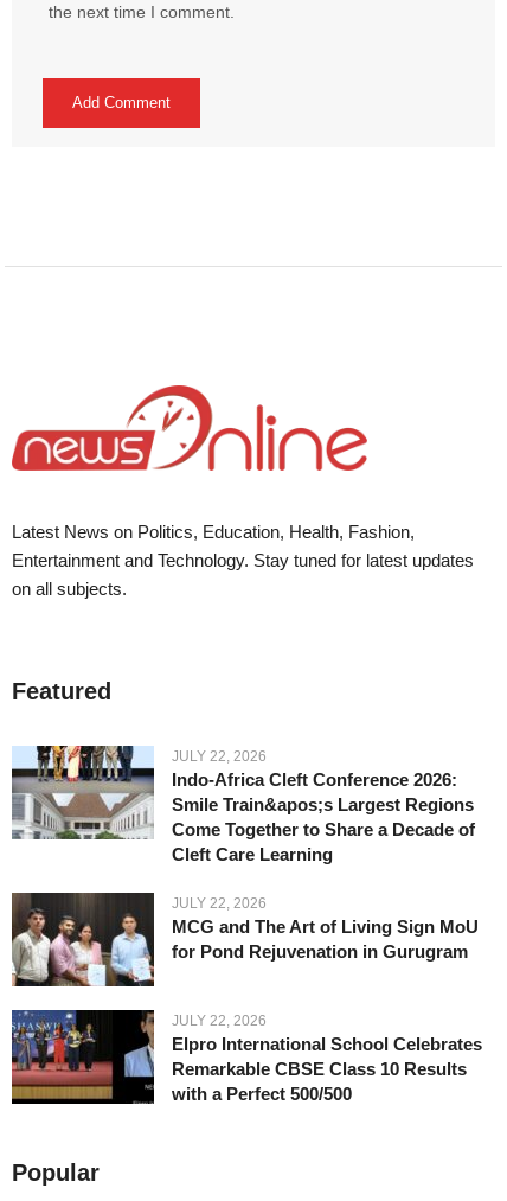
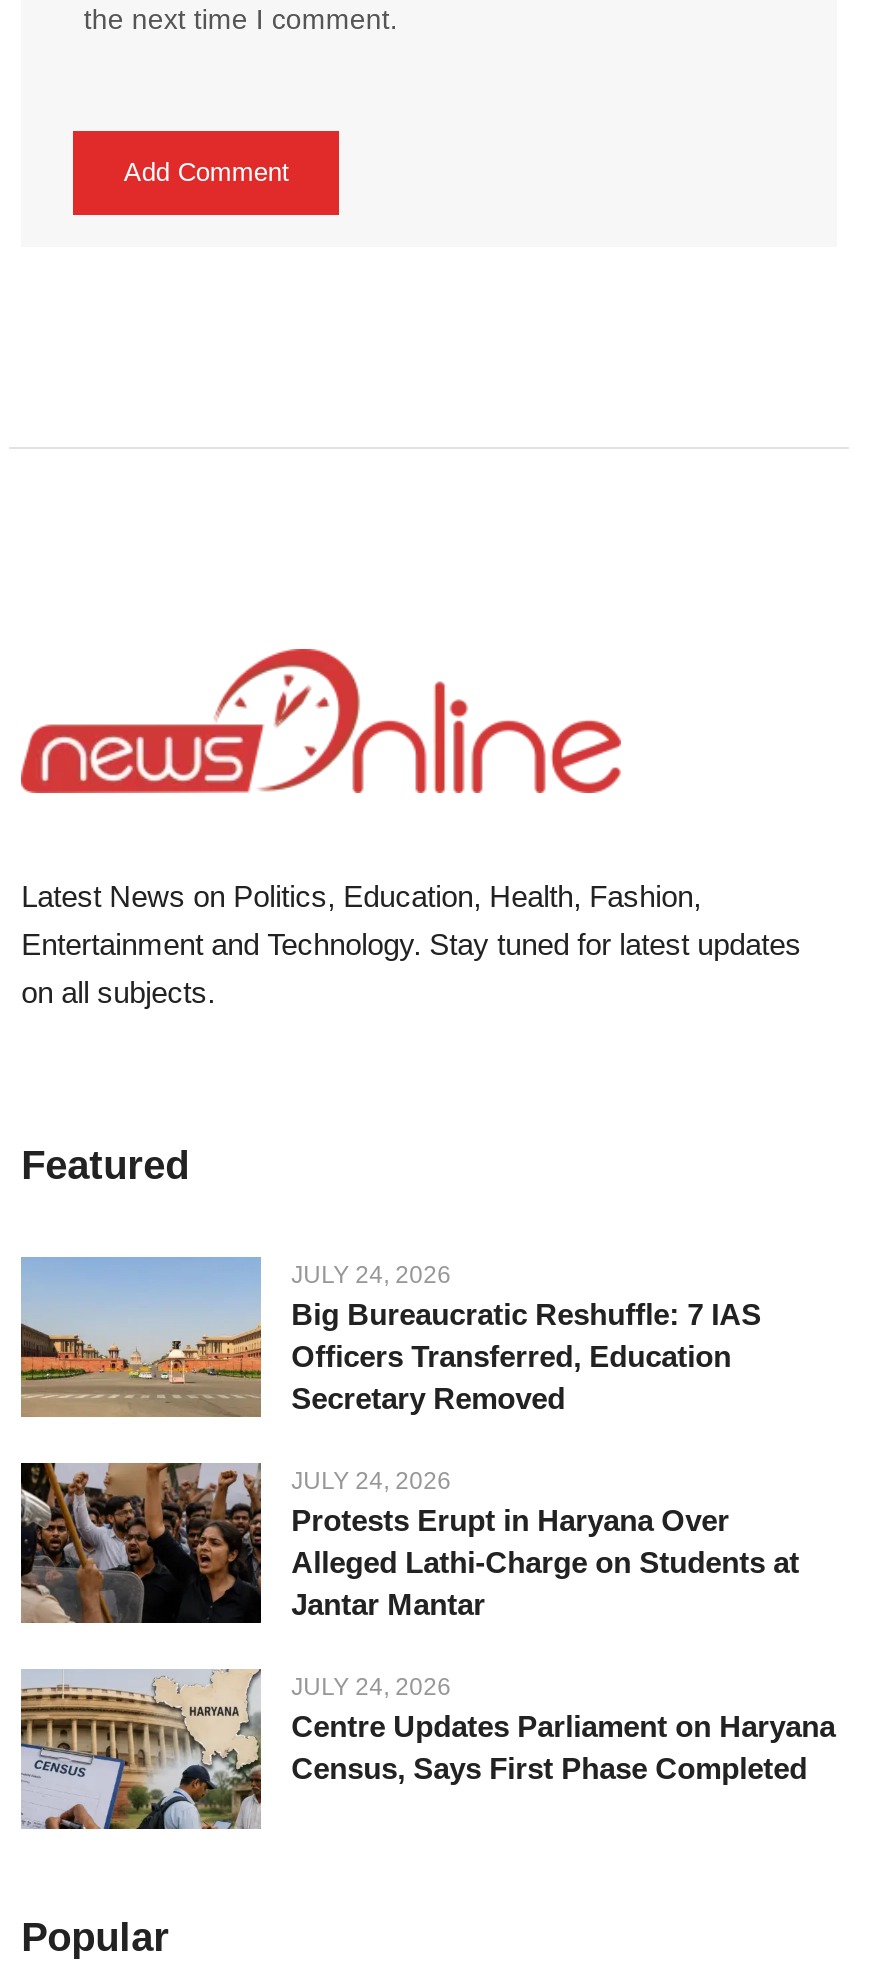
- [image]
- JULY 22, 2026
- Indo-Africa Cleft Conference 2026:
- Smile Train&apos;s Largest Regions
- Come Together to Share a Decade of
- Cleft Care Learning
+ [image]
+ JULY 24, 2026
+ Big Bureaucratic Reshuffle: 7 IAS
+ Officers Transferred, Education
+ Secretary Removed

- [image]
- JULY 22, 2026
- MCG and The Art of Living Sign MoU
- for Pond Rejuvenation in Gurugram
+ [image]
+ JULY 24, 2026
+ Protests Erupt in Haryana Over
+ Alleged Lathi-Charge on Students at
+ Jantar Mantar

- [image]
- JULY 22, 2026
- Elpro International School Celebrates
- Remarkable CBSE Class 10 Results
- with a Perfect 500/500
+ [image]
+ JULY 24, 2026
+ Centre Updates Parliament on Haryana
+ Census, Says First Phase Completed
